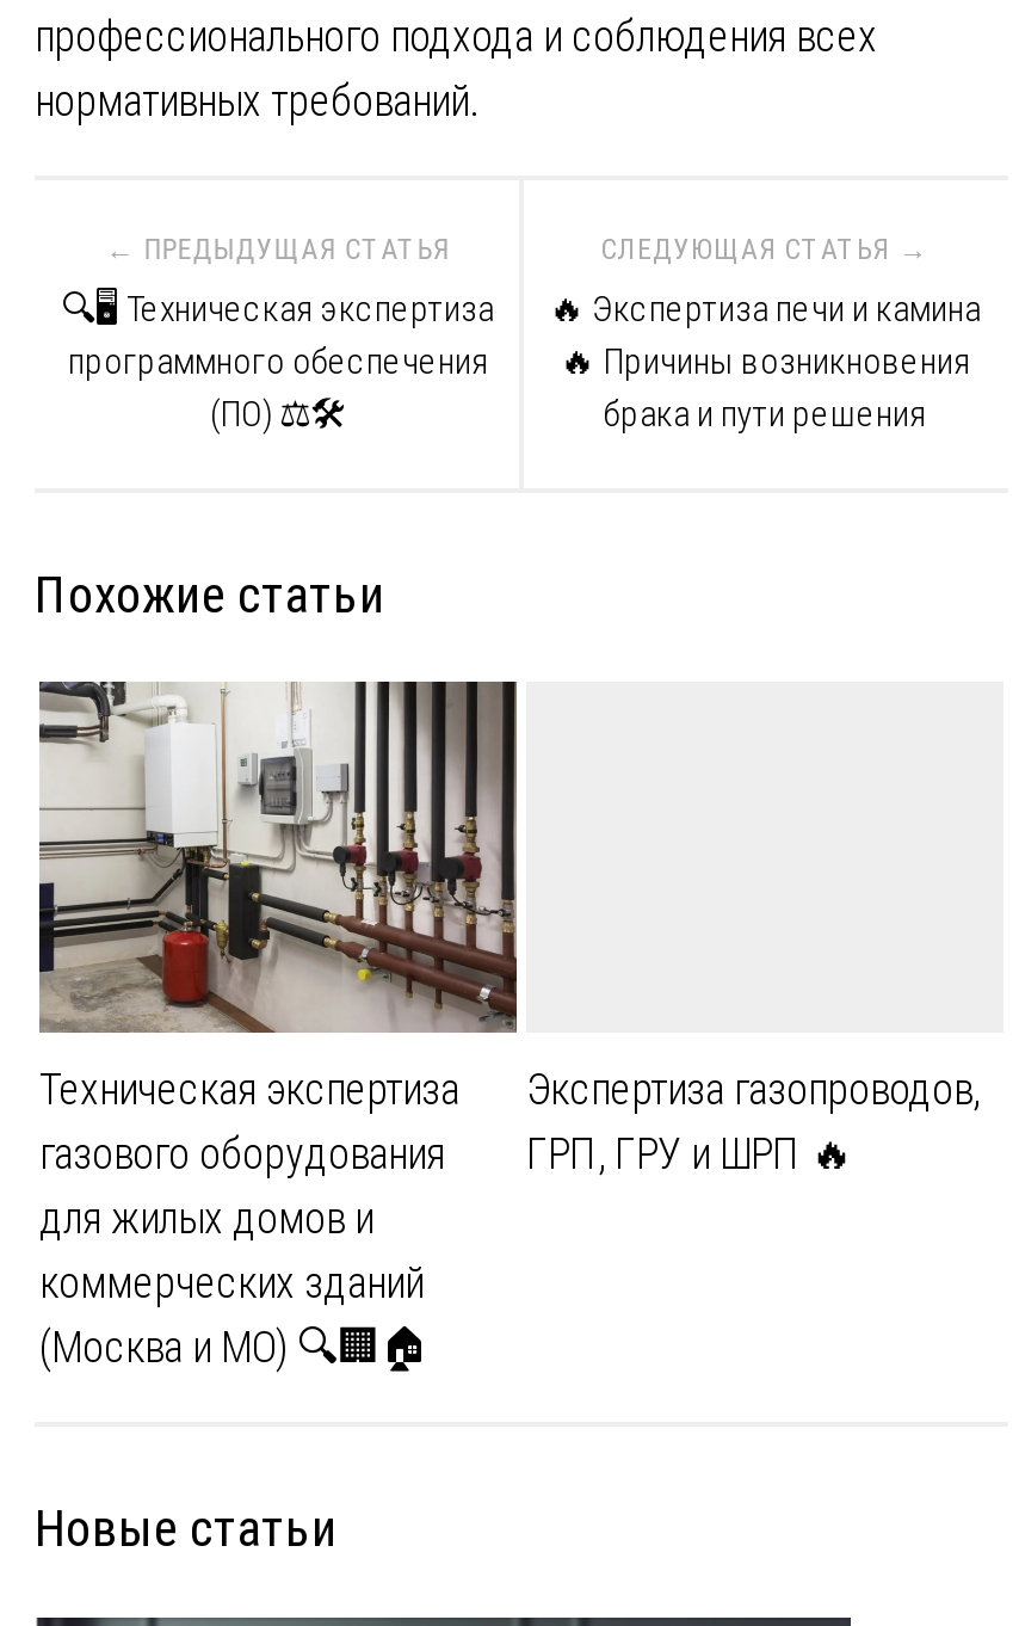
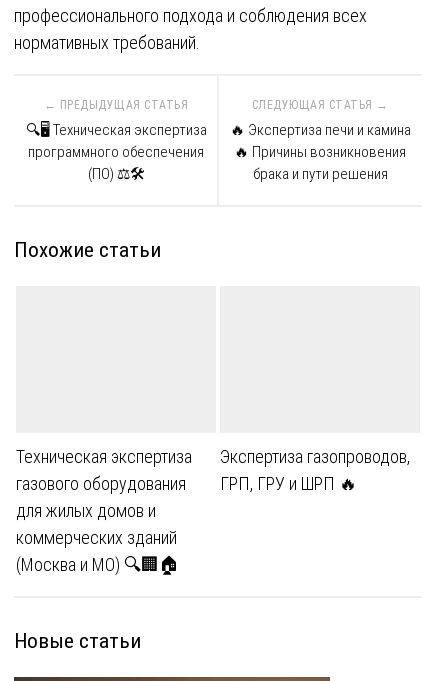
- [image]
